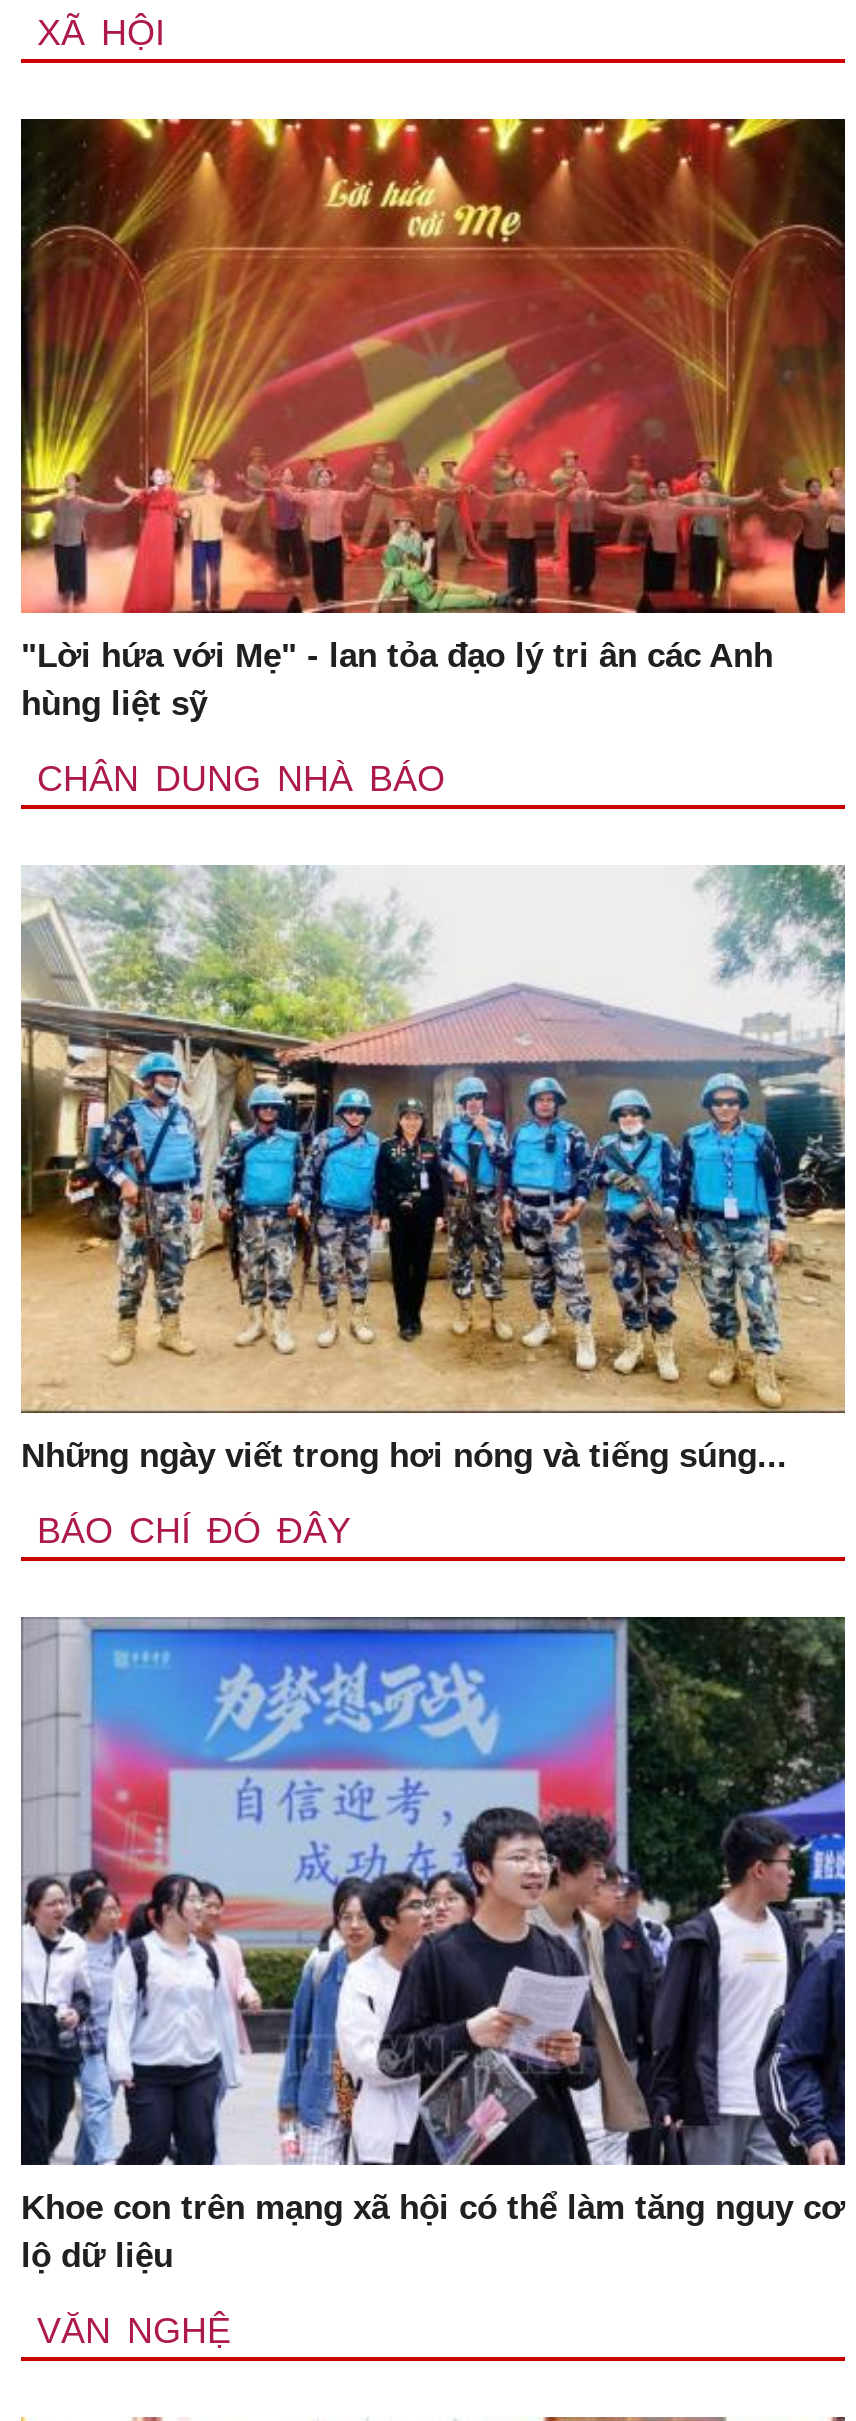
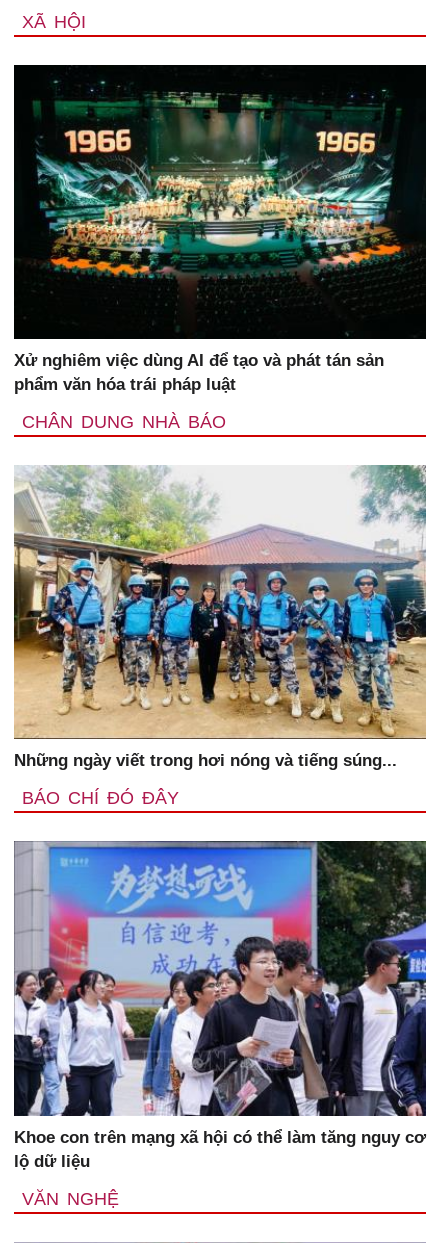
- [image]
- "Lời hứa với Mẹ" - lan tỏa đạo lý tri ân các Anh
- hùng liệt sỹ
+ [image]
+ Xử nghiêm việc dùng AI để tạo và phát tán sản
+ phẩm văn hóa trái pháp luật
